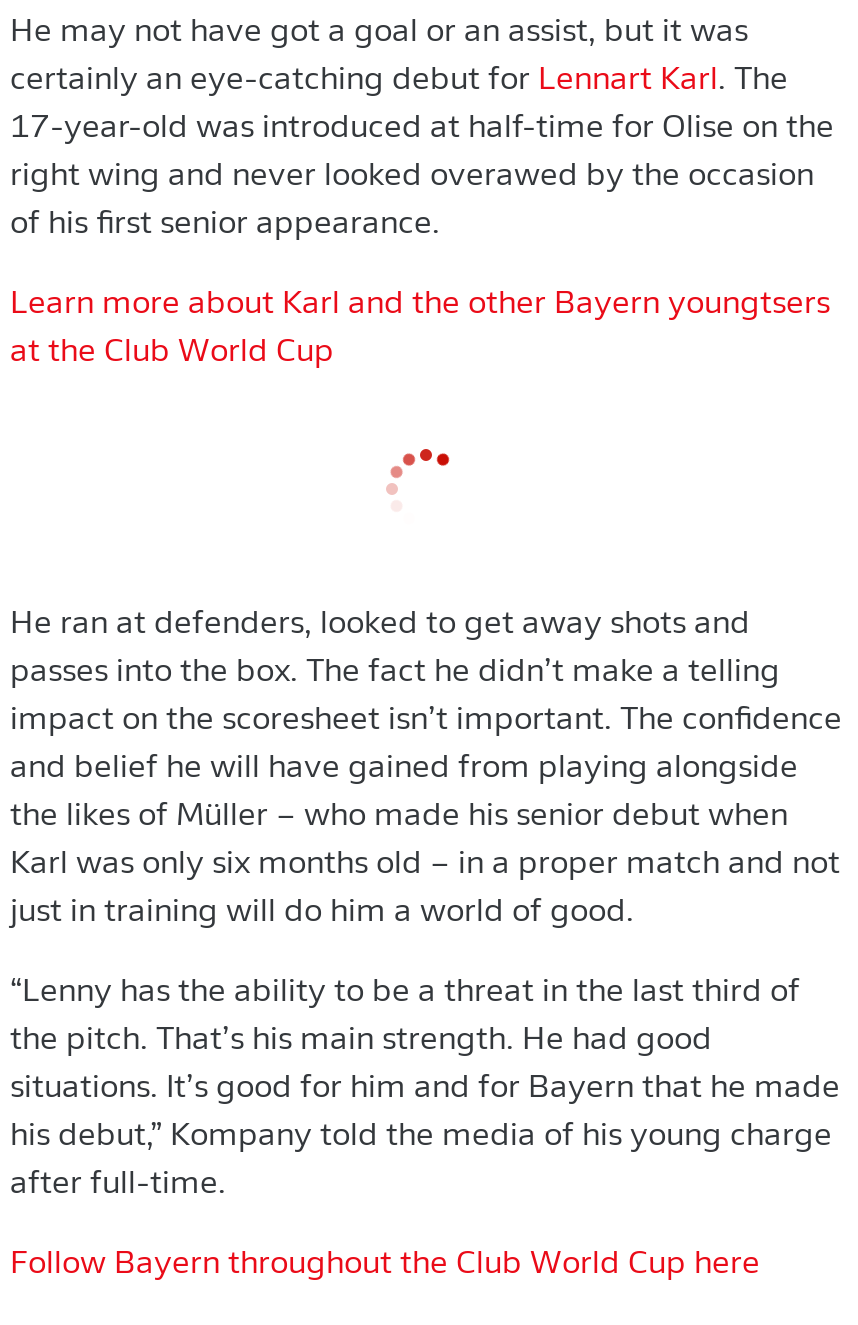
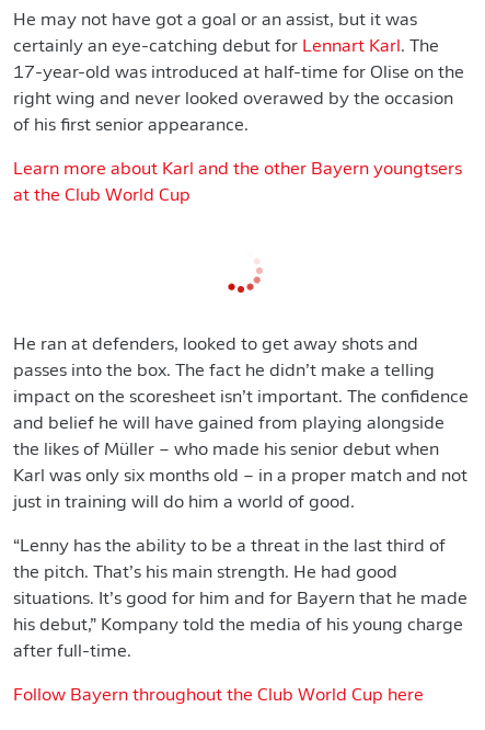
- [image]
+ [image]
